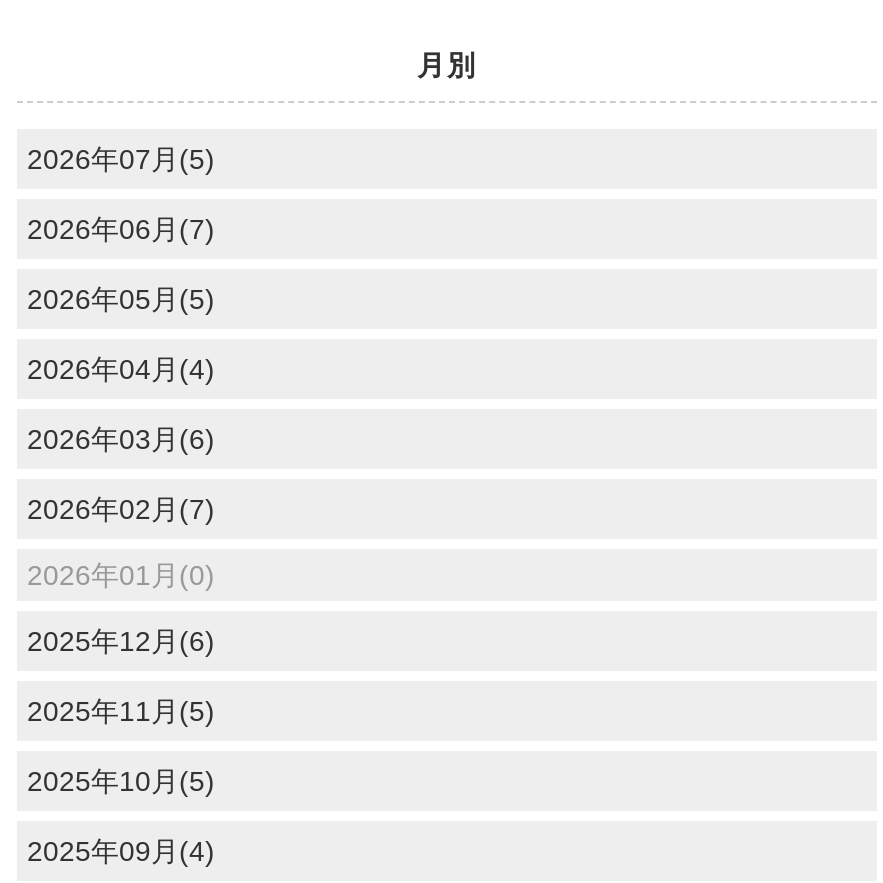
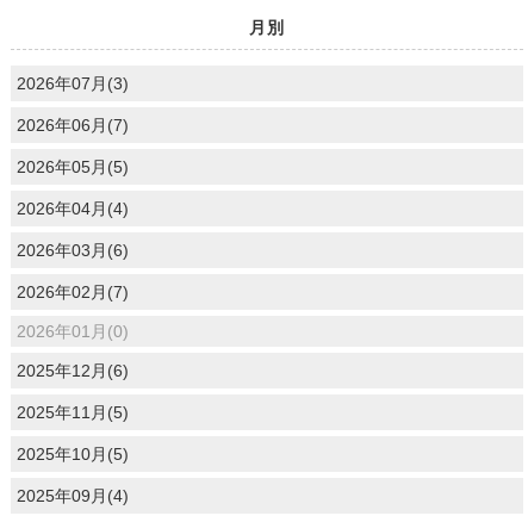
- 2026年07月(5)
+ 2026年07月(3)
